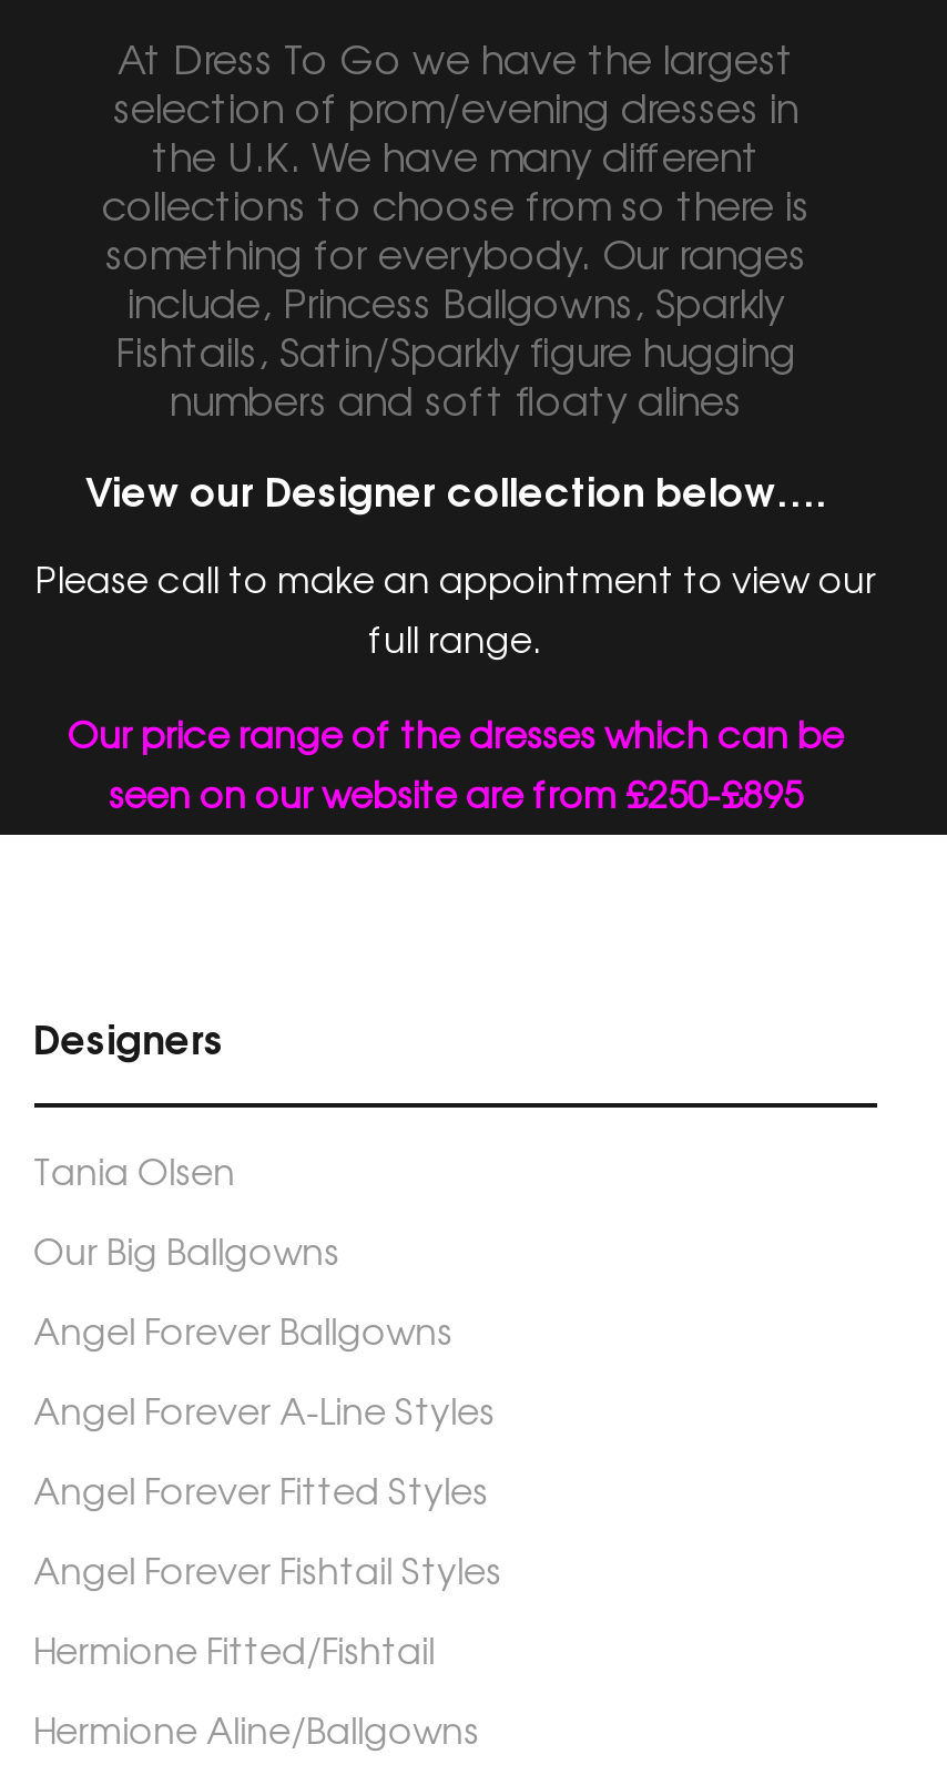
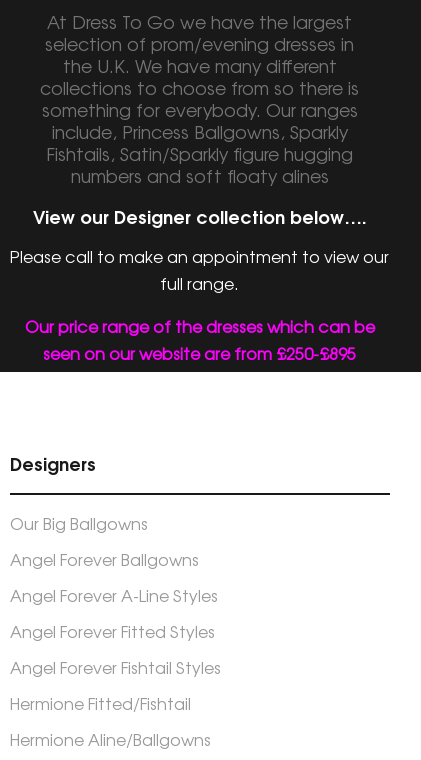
- Tania Olsen
